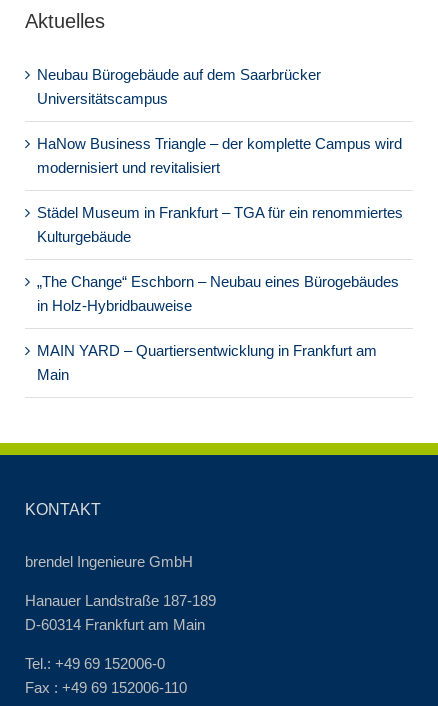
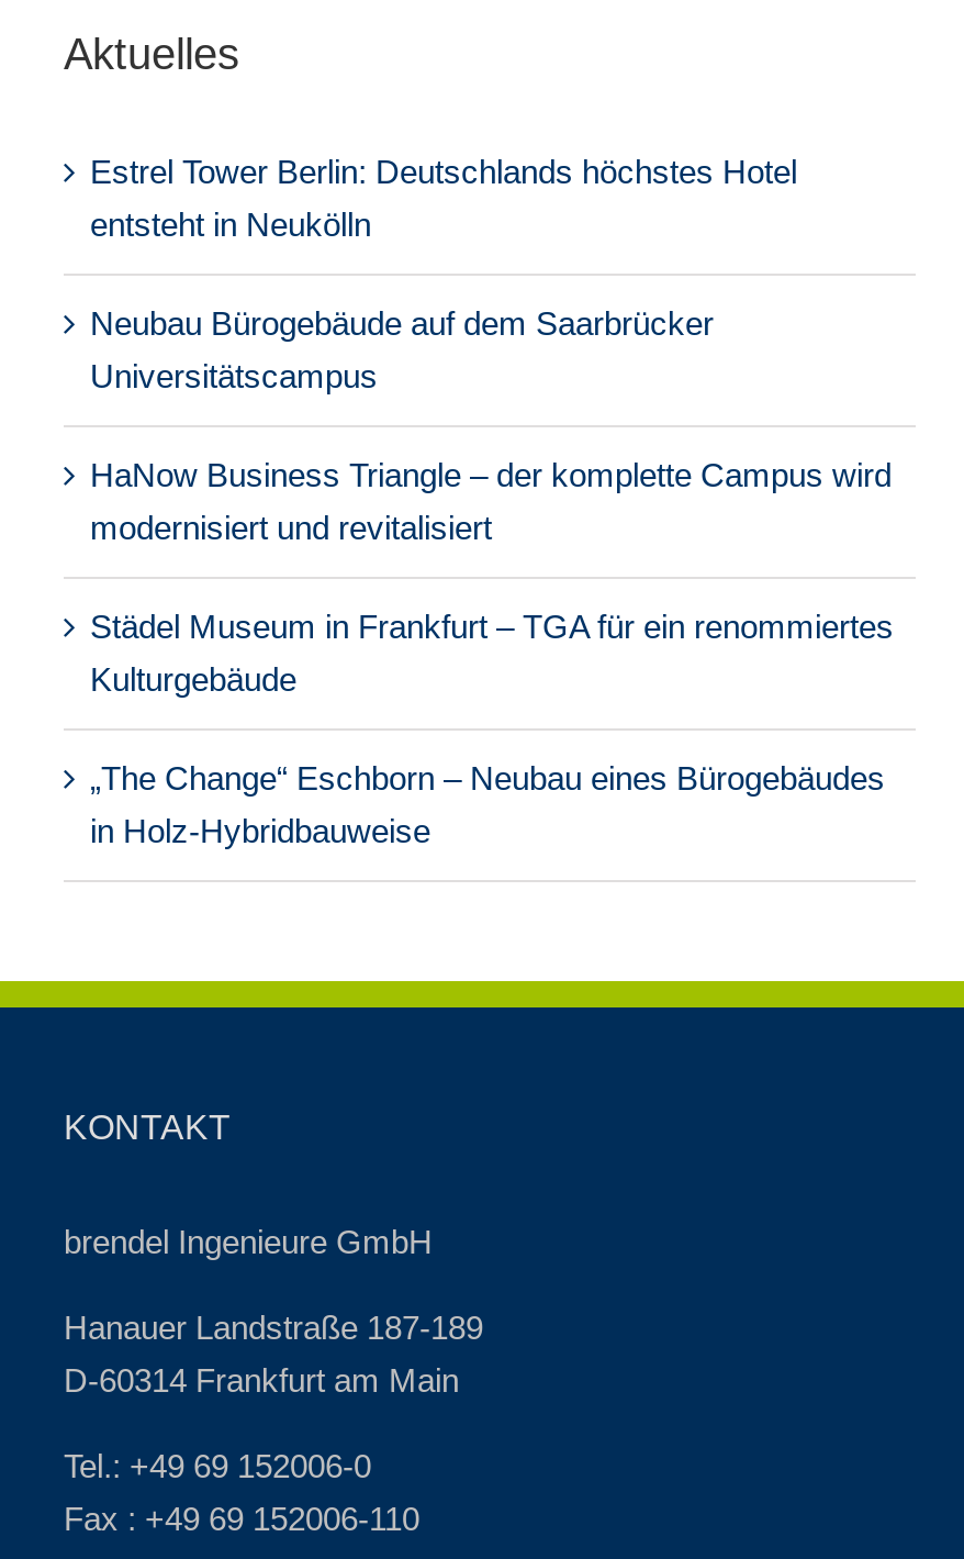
+ Estrel Tower Berlin: Deutschlands höchstes Hotel
+ entsteht in Neukölln

moved down: Neubau Bürogebäude auf dem Saarbrücker | Universitätscampus | HaNow Business Triangle – der komplette Campus wird | modernisiert und revitalisiert | Städel Museum in Frankfurt – TGA für ein renommiertes | Kulturgebäude | „The Change“ Eschborn – Neubau eines Bürogebäudes | in Holz-Hybridbauweise

- MAIN YARD – Quartiersentwicklung in Frankfurt am
- Main
